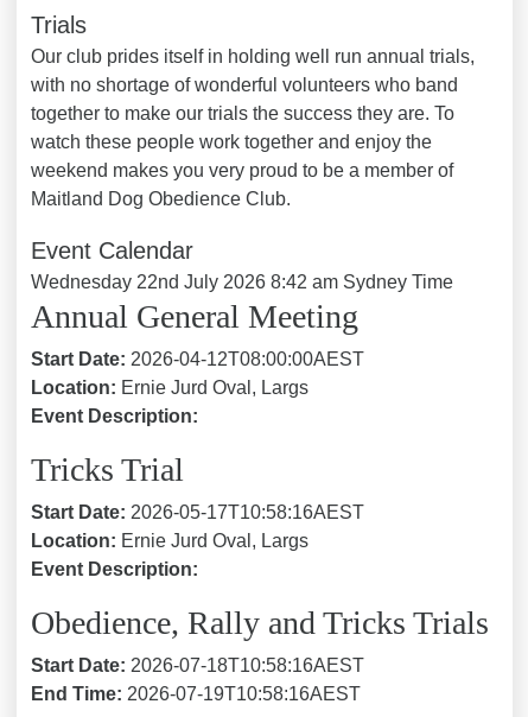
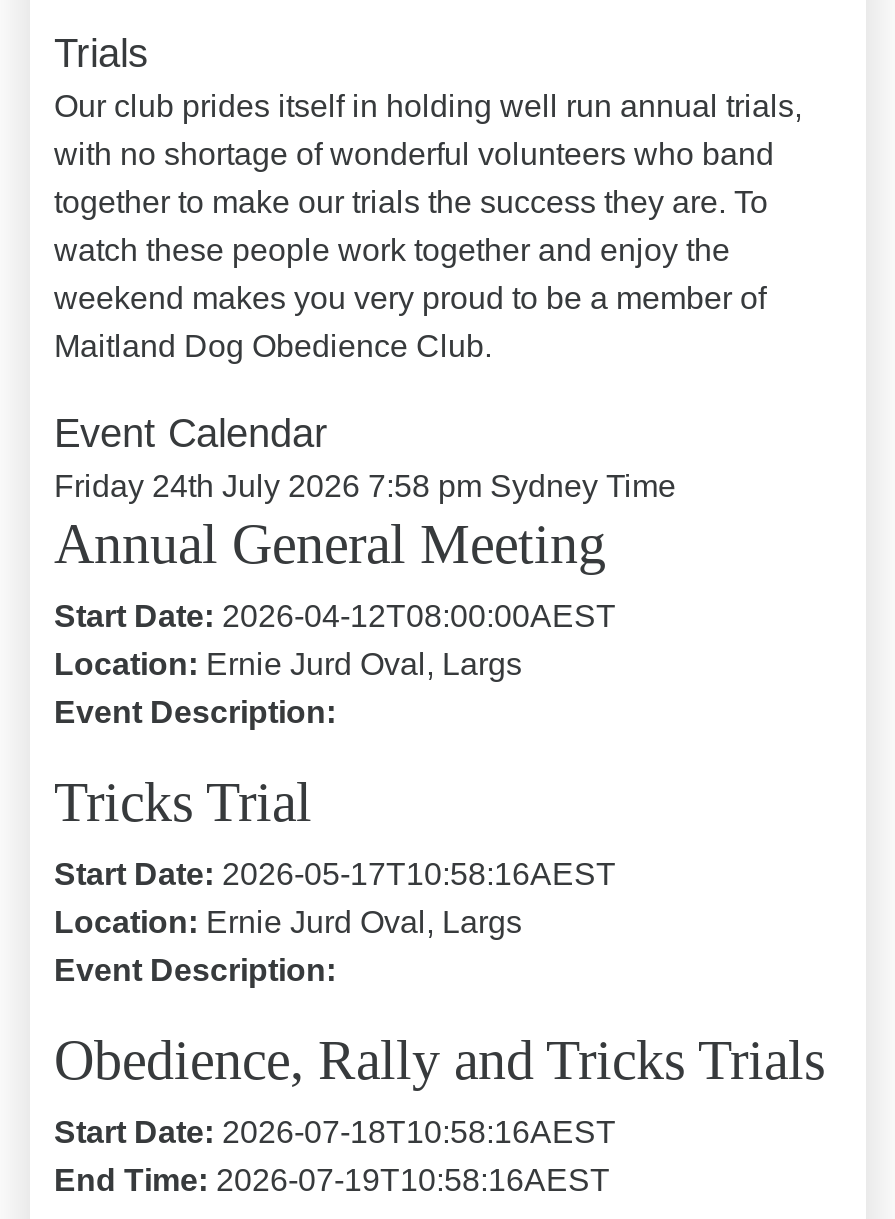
- Wednesday 22nd July 2026 8:42 am Sydney Time
+ Friday 24th July 2026 7:58 pm Sydney Time
